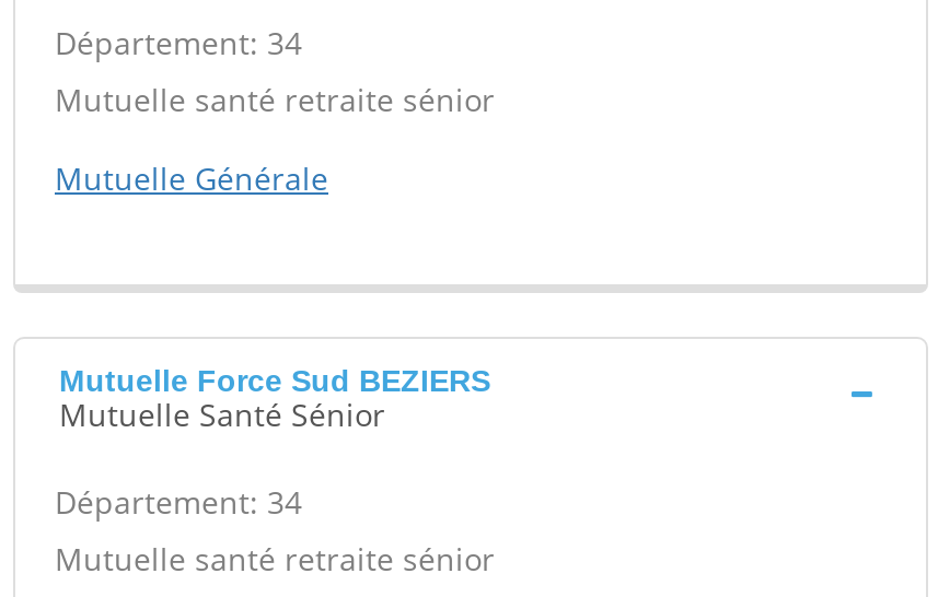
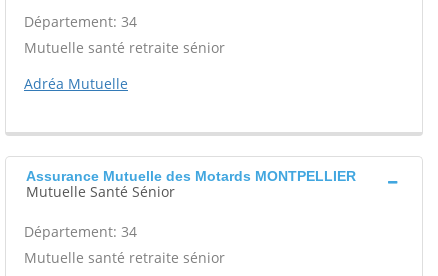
- Mutuelle Générale
+ Adréa Mutuelle

- Mutuelle Force Sud BEZIERS
+ Assurance Mutuelle des Motards MONTPELLIER
